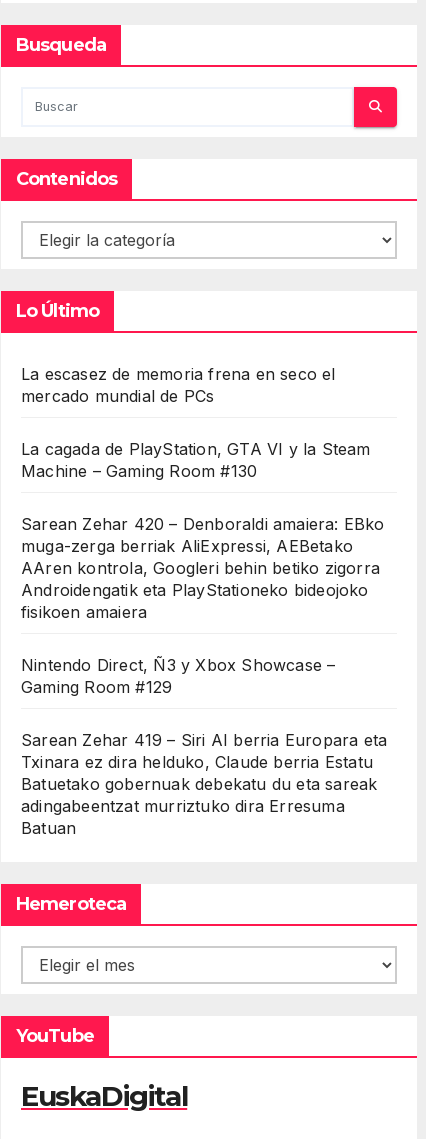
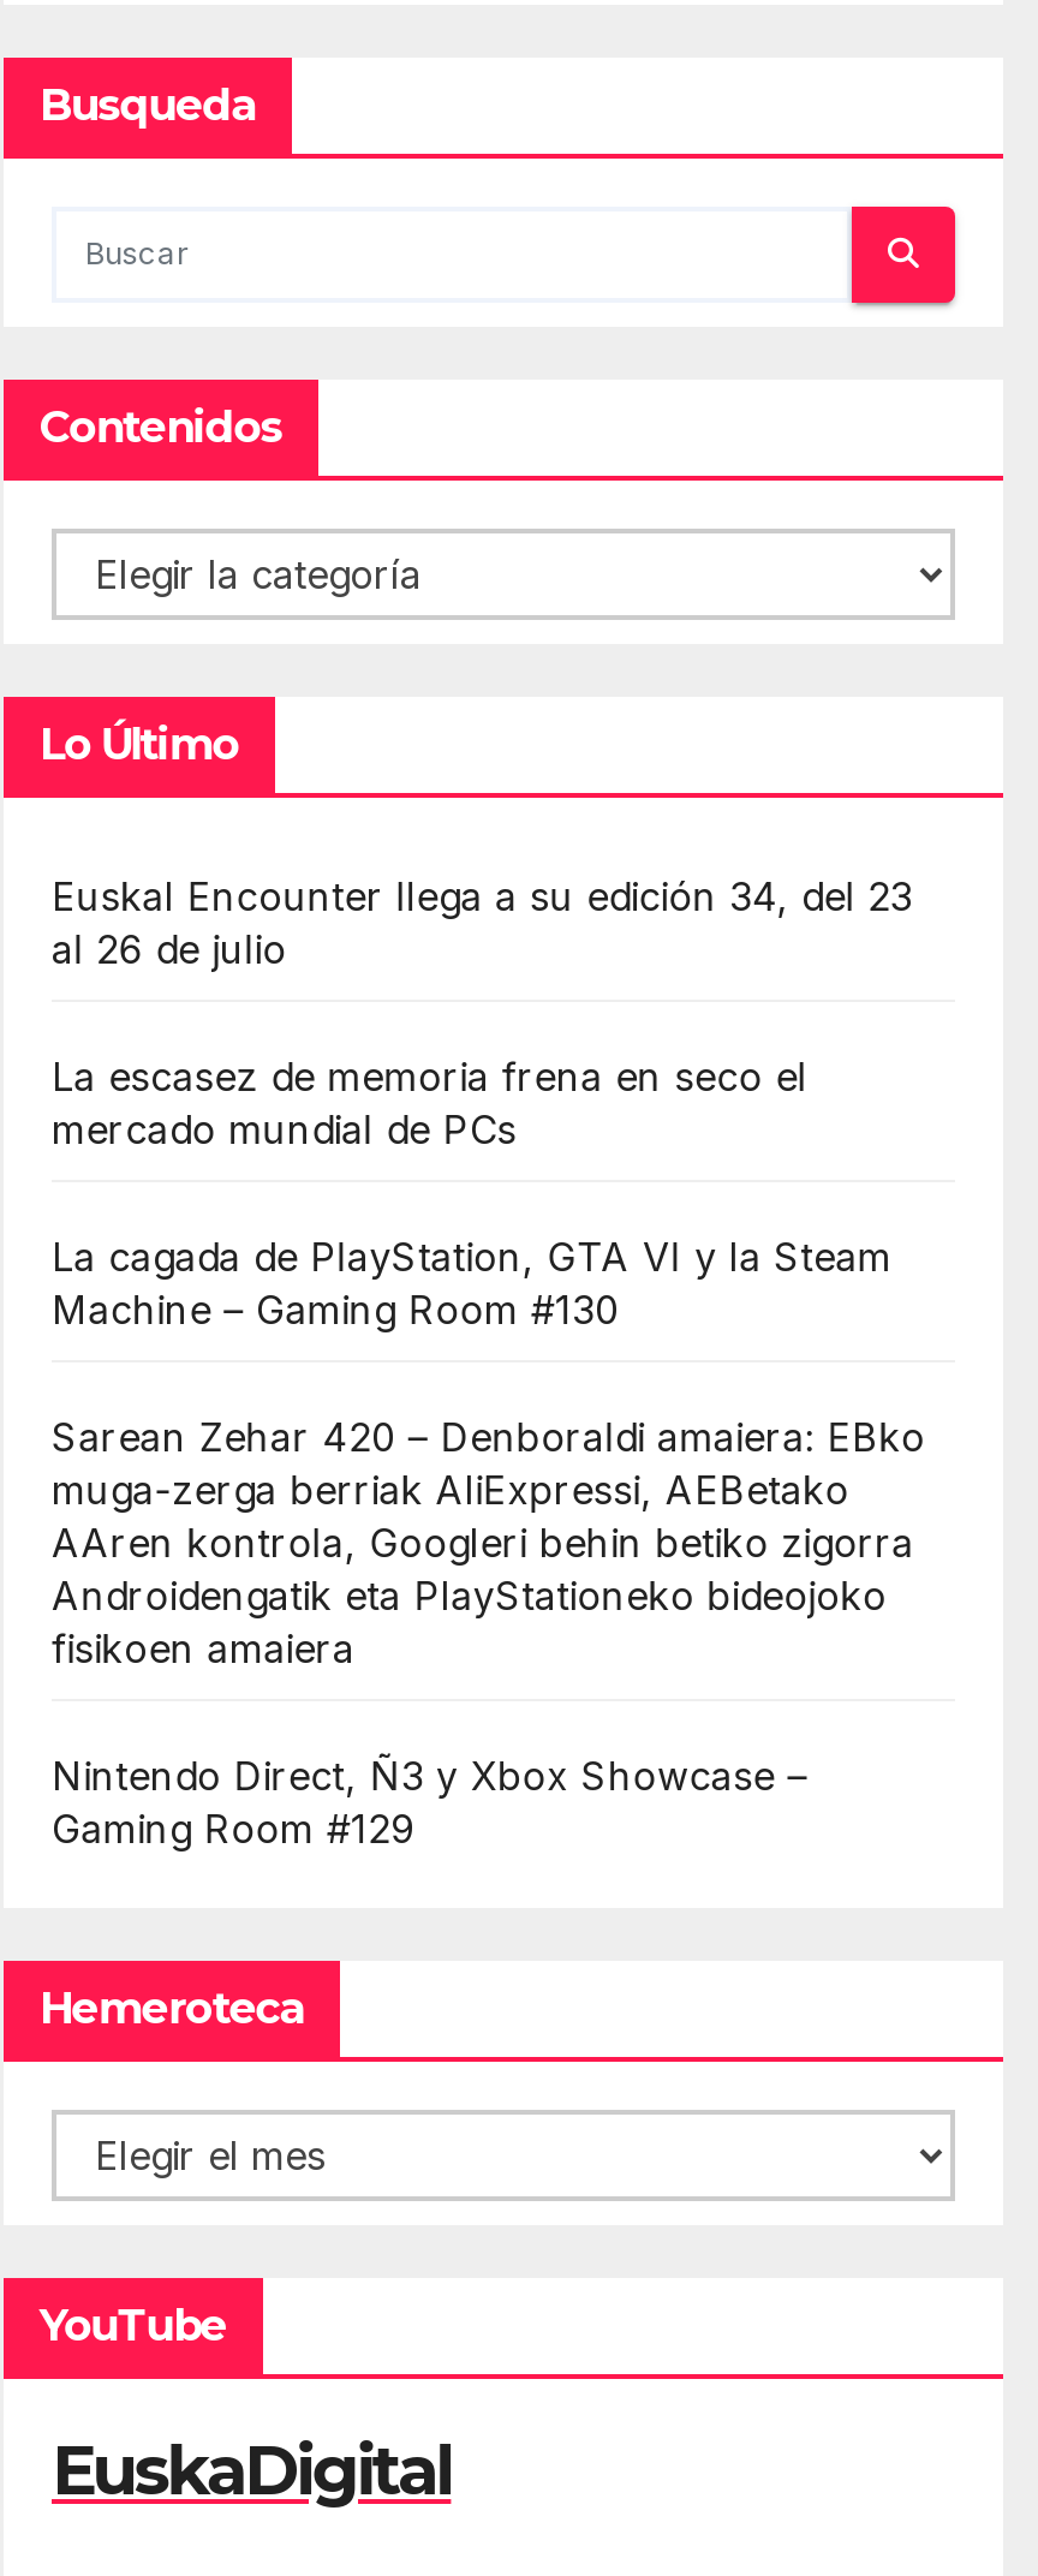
+ Euskal Encounter llega a su edición 34, del 23
+ al 26 de julio

moved down: La escasez de memoria frena en seco el | mercado mundial de PCs | La cagada de PlayStation, GTA VI y la Steam | ... | Nintendo Direct, Ñ3 y Xbox Showcase – | Gaming Room #129

- Sarean Zehar 419 – Siri AI berria Europara eta
- Txinara ez dira helduko, Claude berria Estatu
- Batuetako gobernuak debekatu du eta sareak
- adingabeentzat murriztuko dira Erresuma
- Batuan
